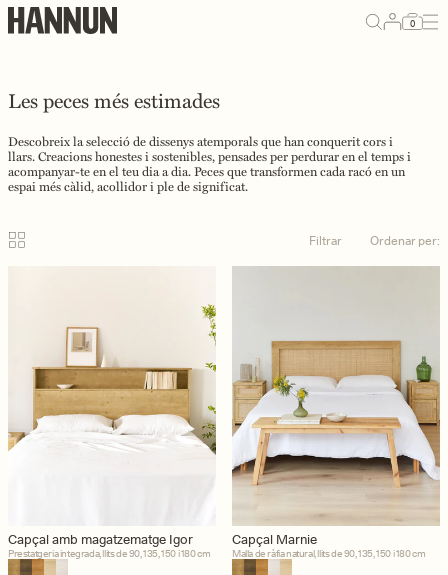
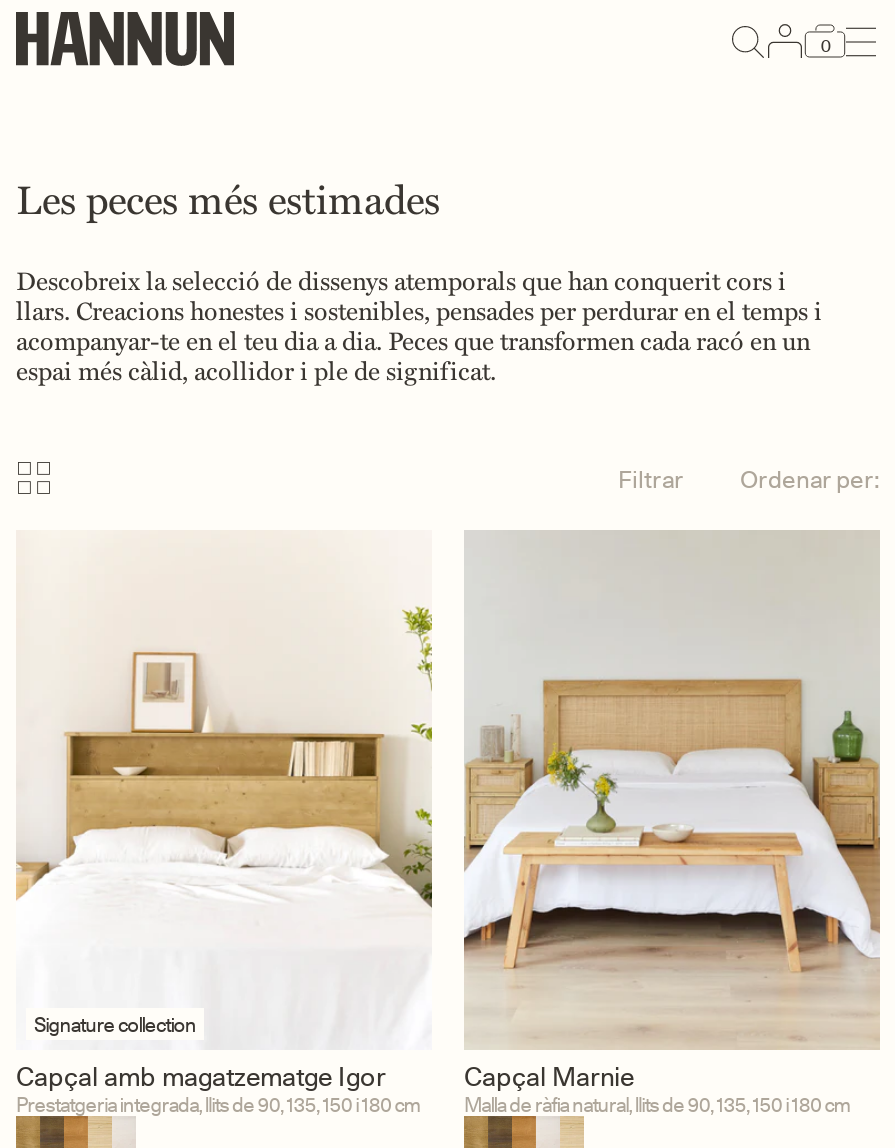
+ Signature collection
